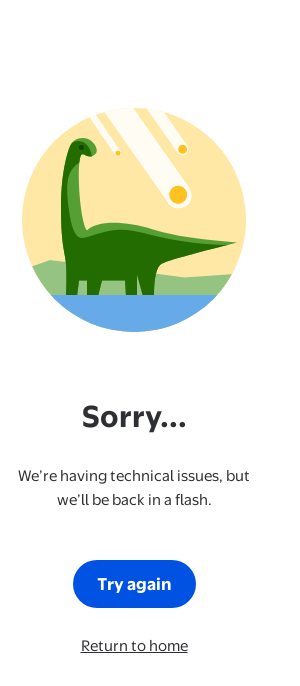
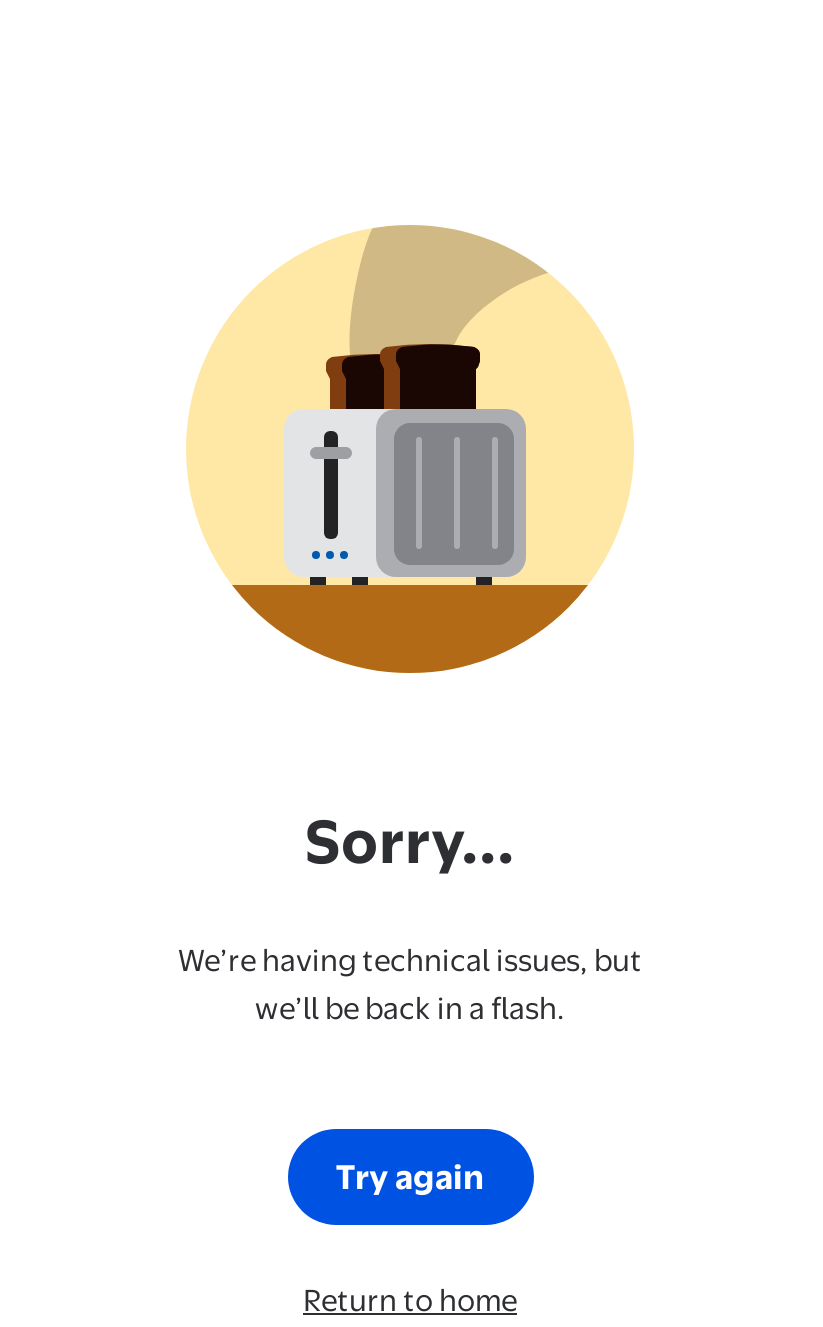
- [image]
+ [image]
